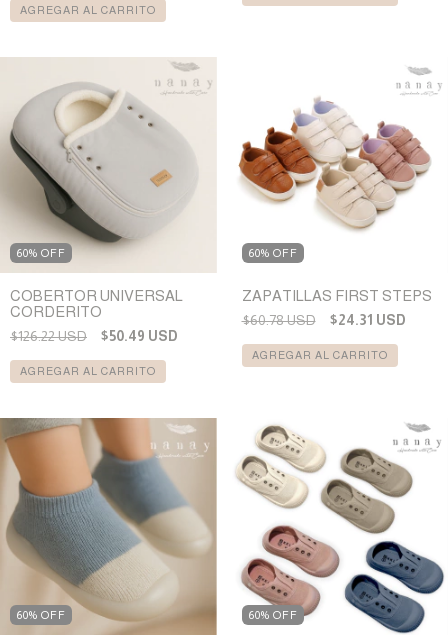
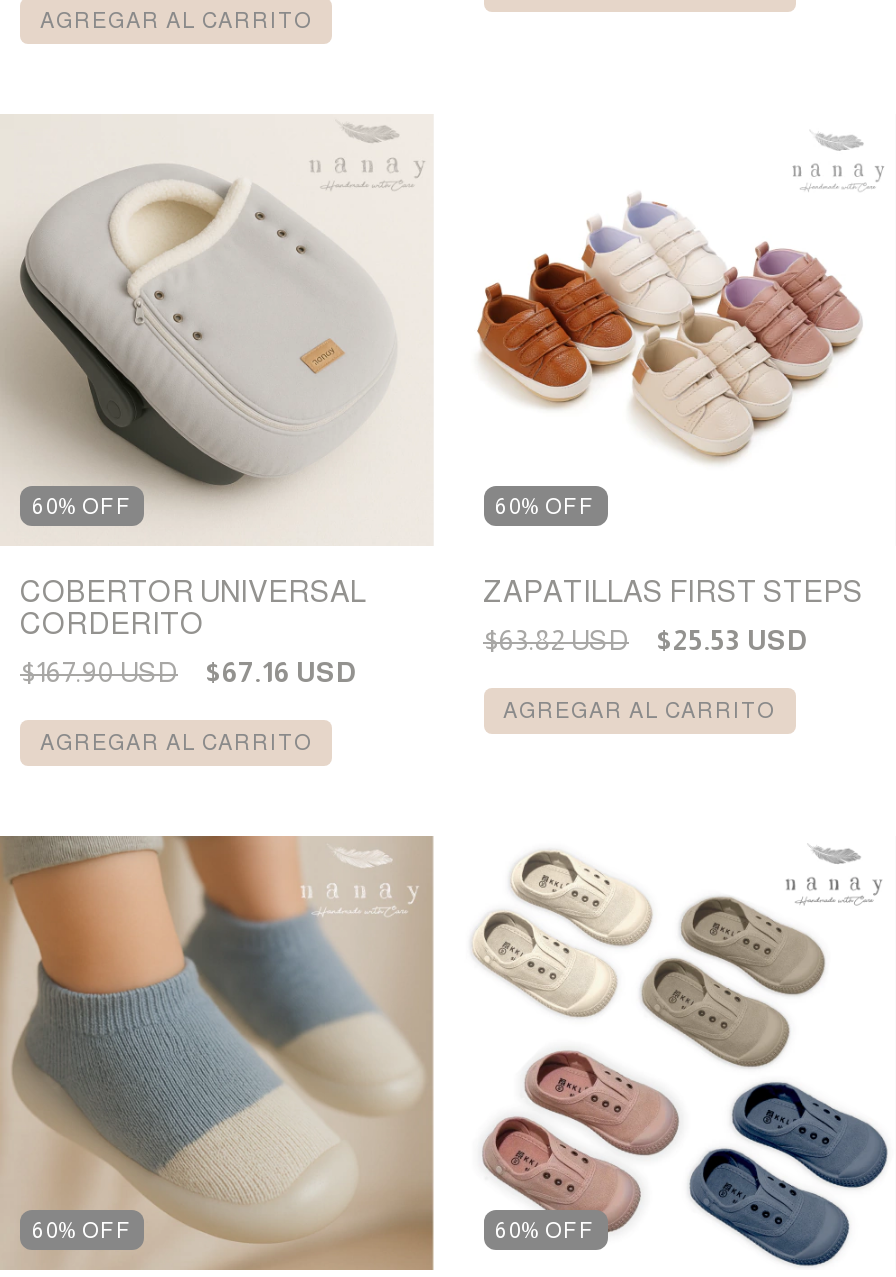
- $60.78 USD
+ $63.82 USD

- $24.31 USD
+ $25.53 USD

- $126.22 USD
+ $167.90 USD

- $50.49 USD
+ $67.16 USD
